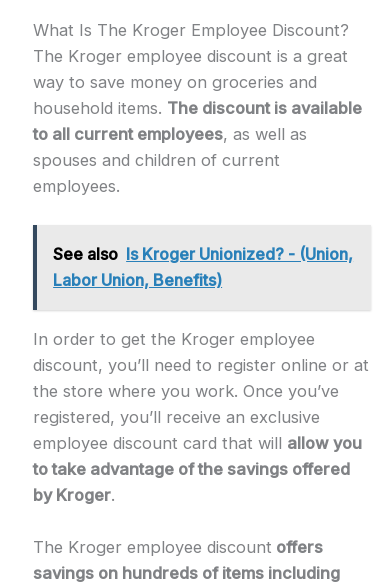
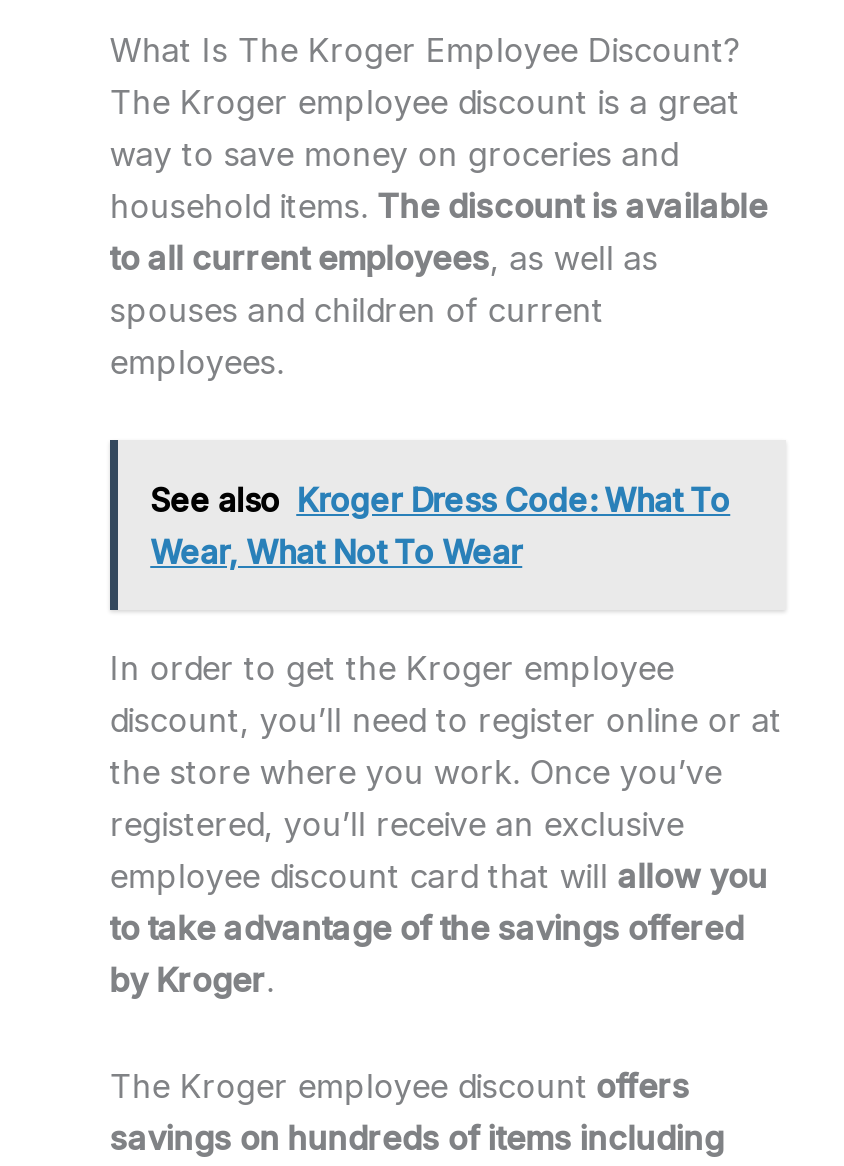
- See also Is Kroger Unionized? - (Union,
- Labor Union, Benefits)
+ See also Kroger Dress Code: What To
+ Wear, What Not To Wear
